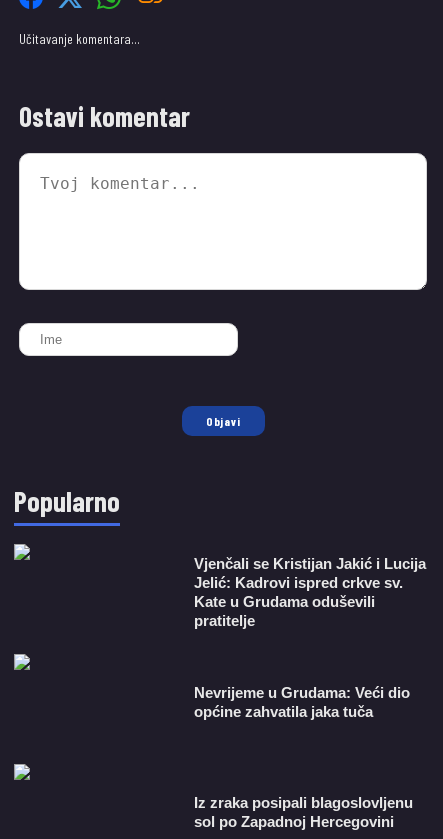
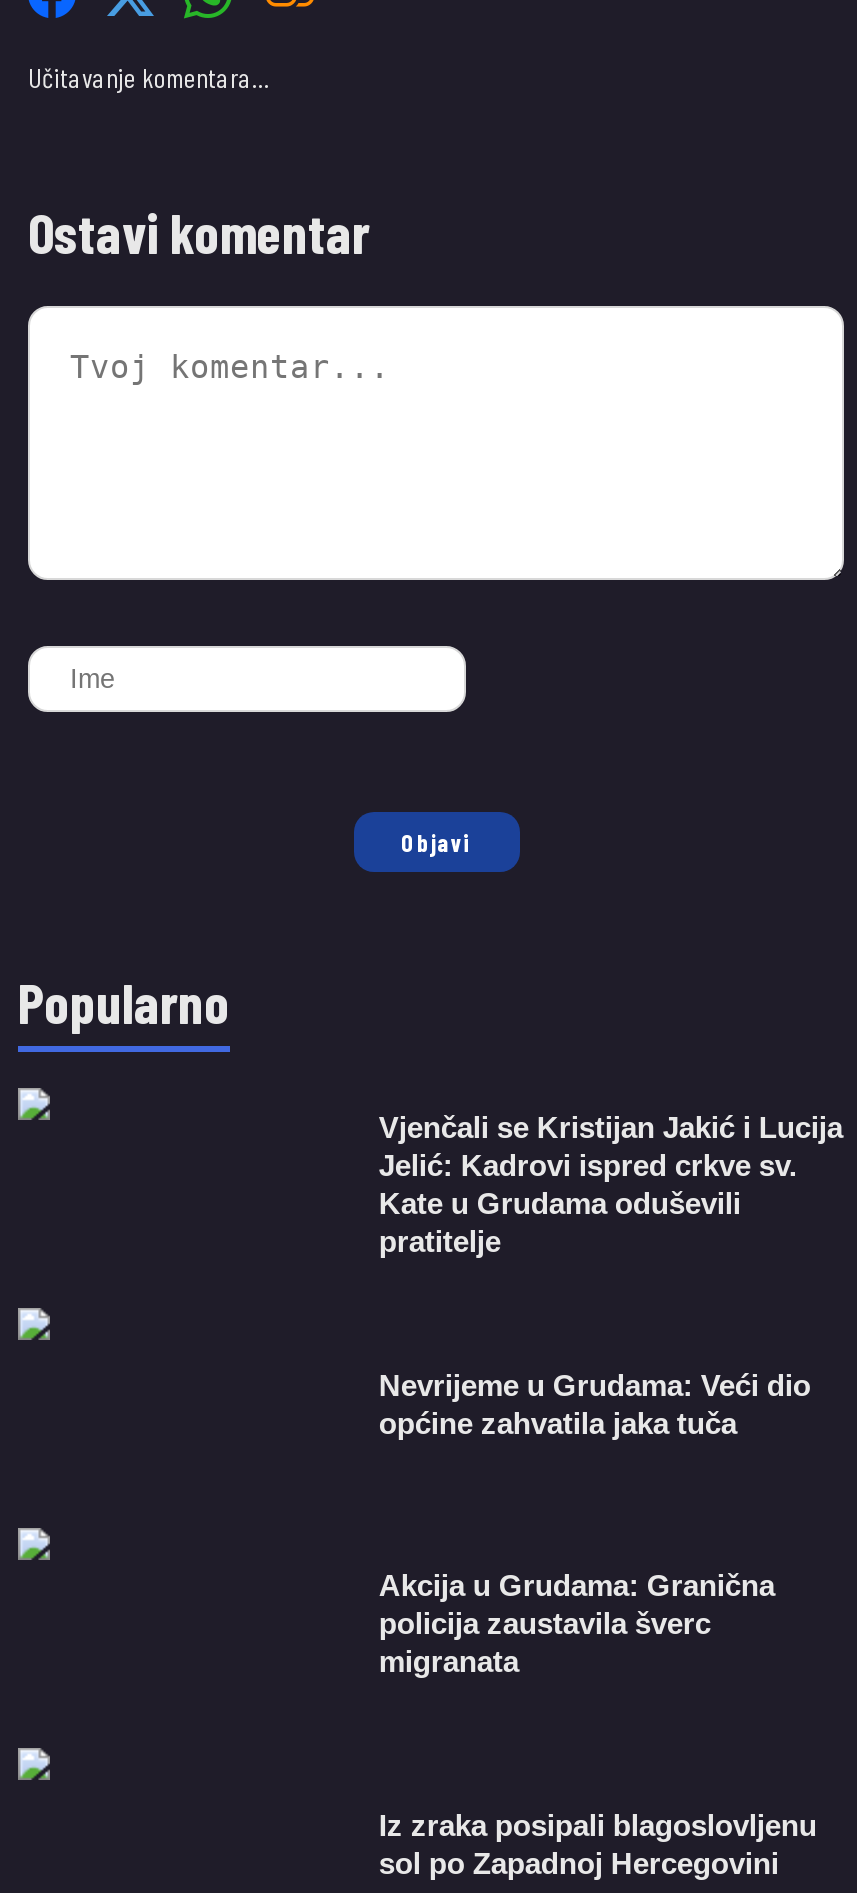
+ Akcija u Grudama: Granična
+ policija zaustavila šverc
+ migranata
